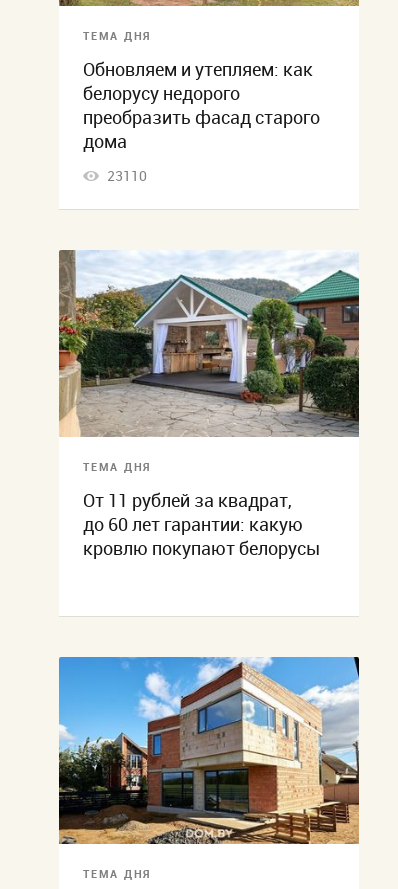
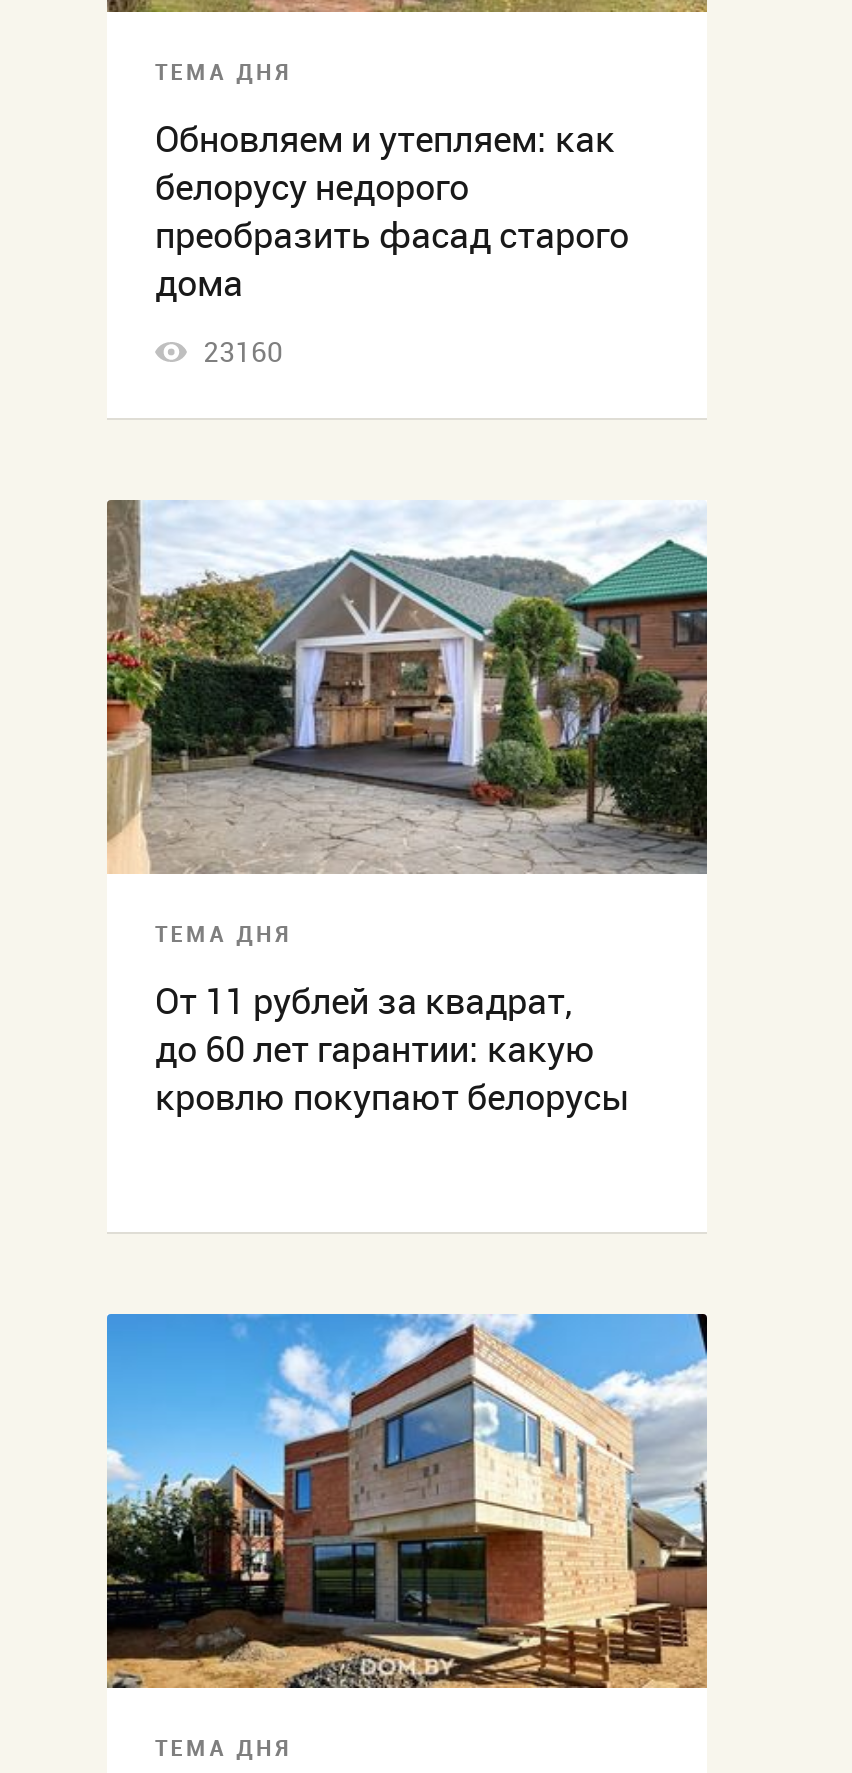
- 23110
+ 23160
